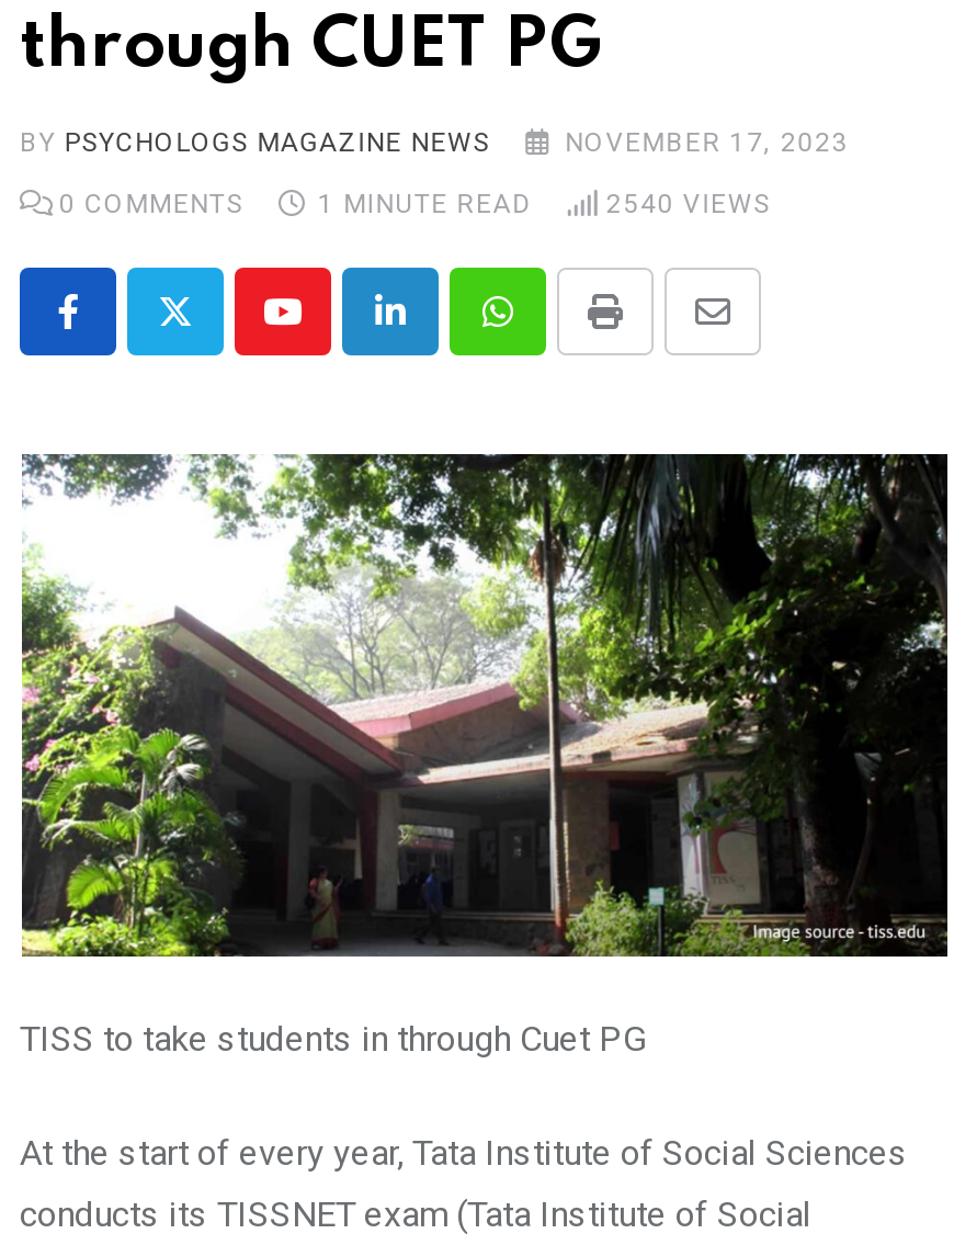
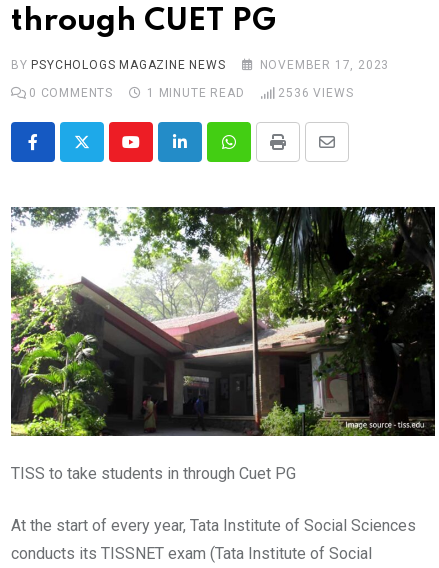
- 2540 VIEWS
+ 2536 VIEWS
